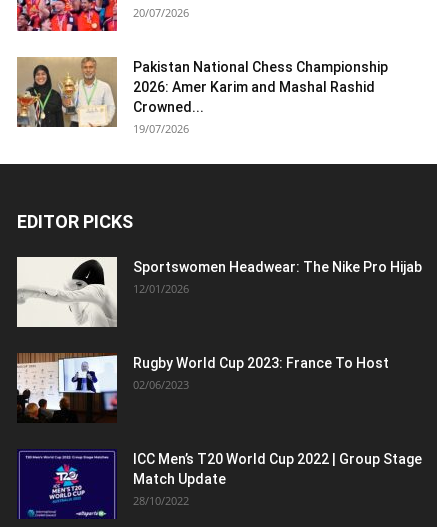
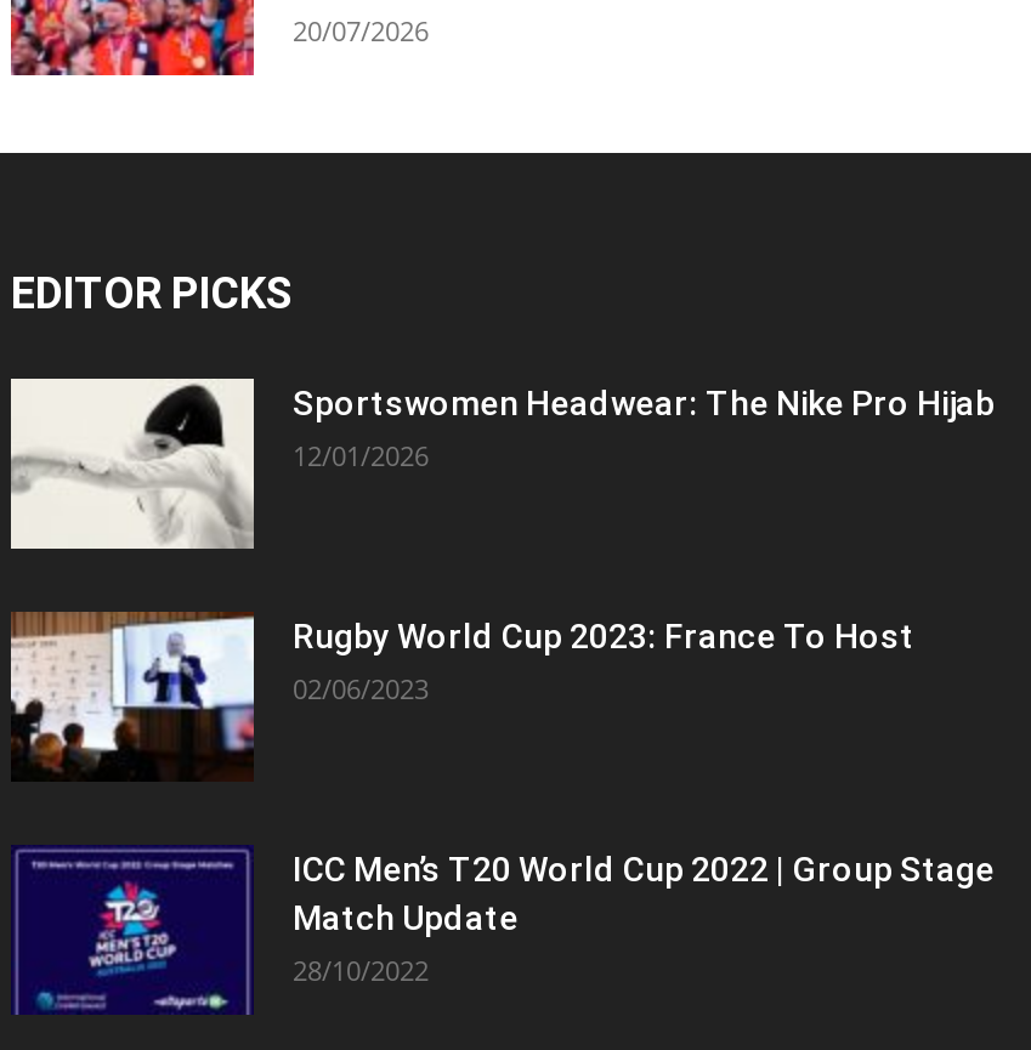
- [image]
- Pakistan National Chess Championship
- 2026: Amer Karim and Mashal Rashid
- Crowned...
- 19/07/2026
